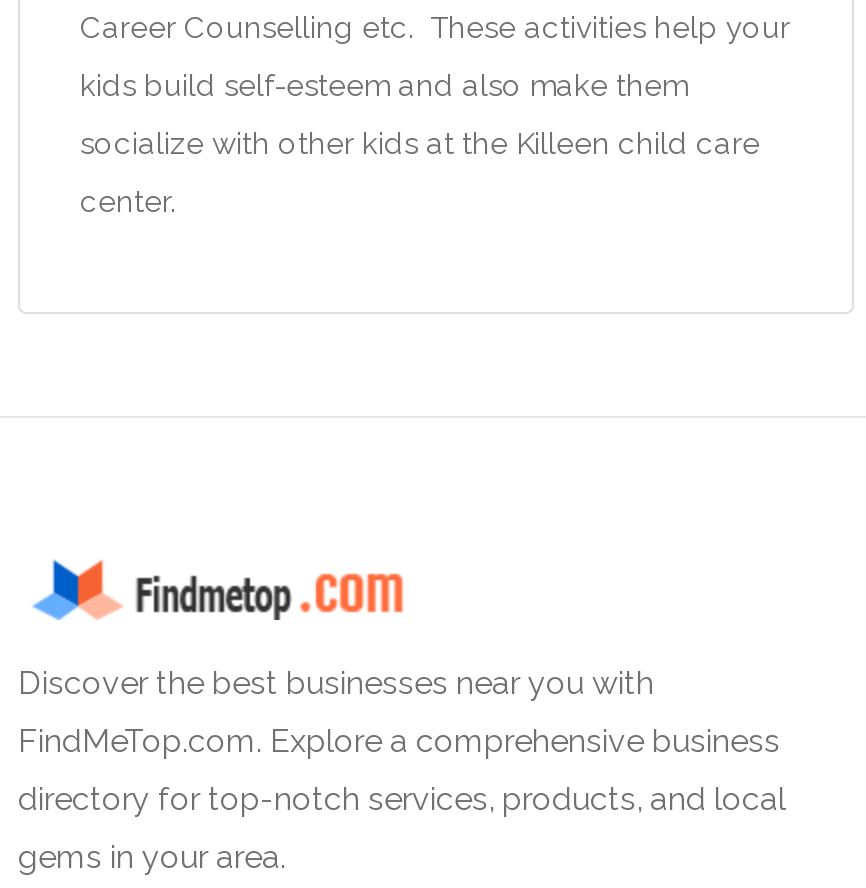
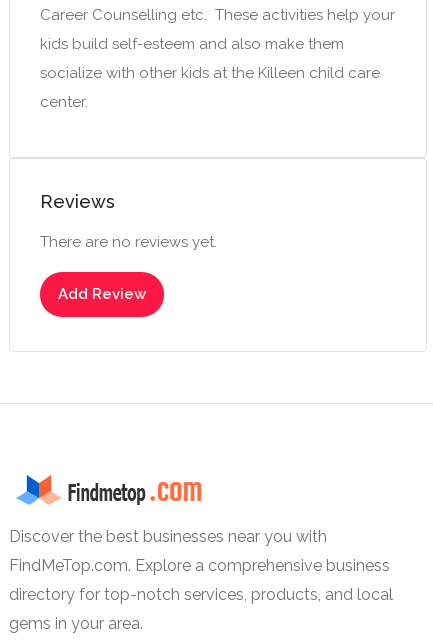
+ Reviews
+ There are no reviews yet.
+ Add Review
